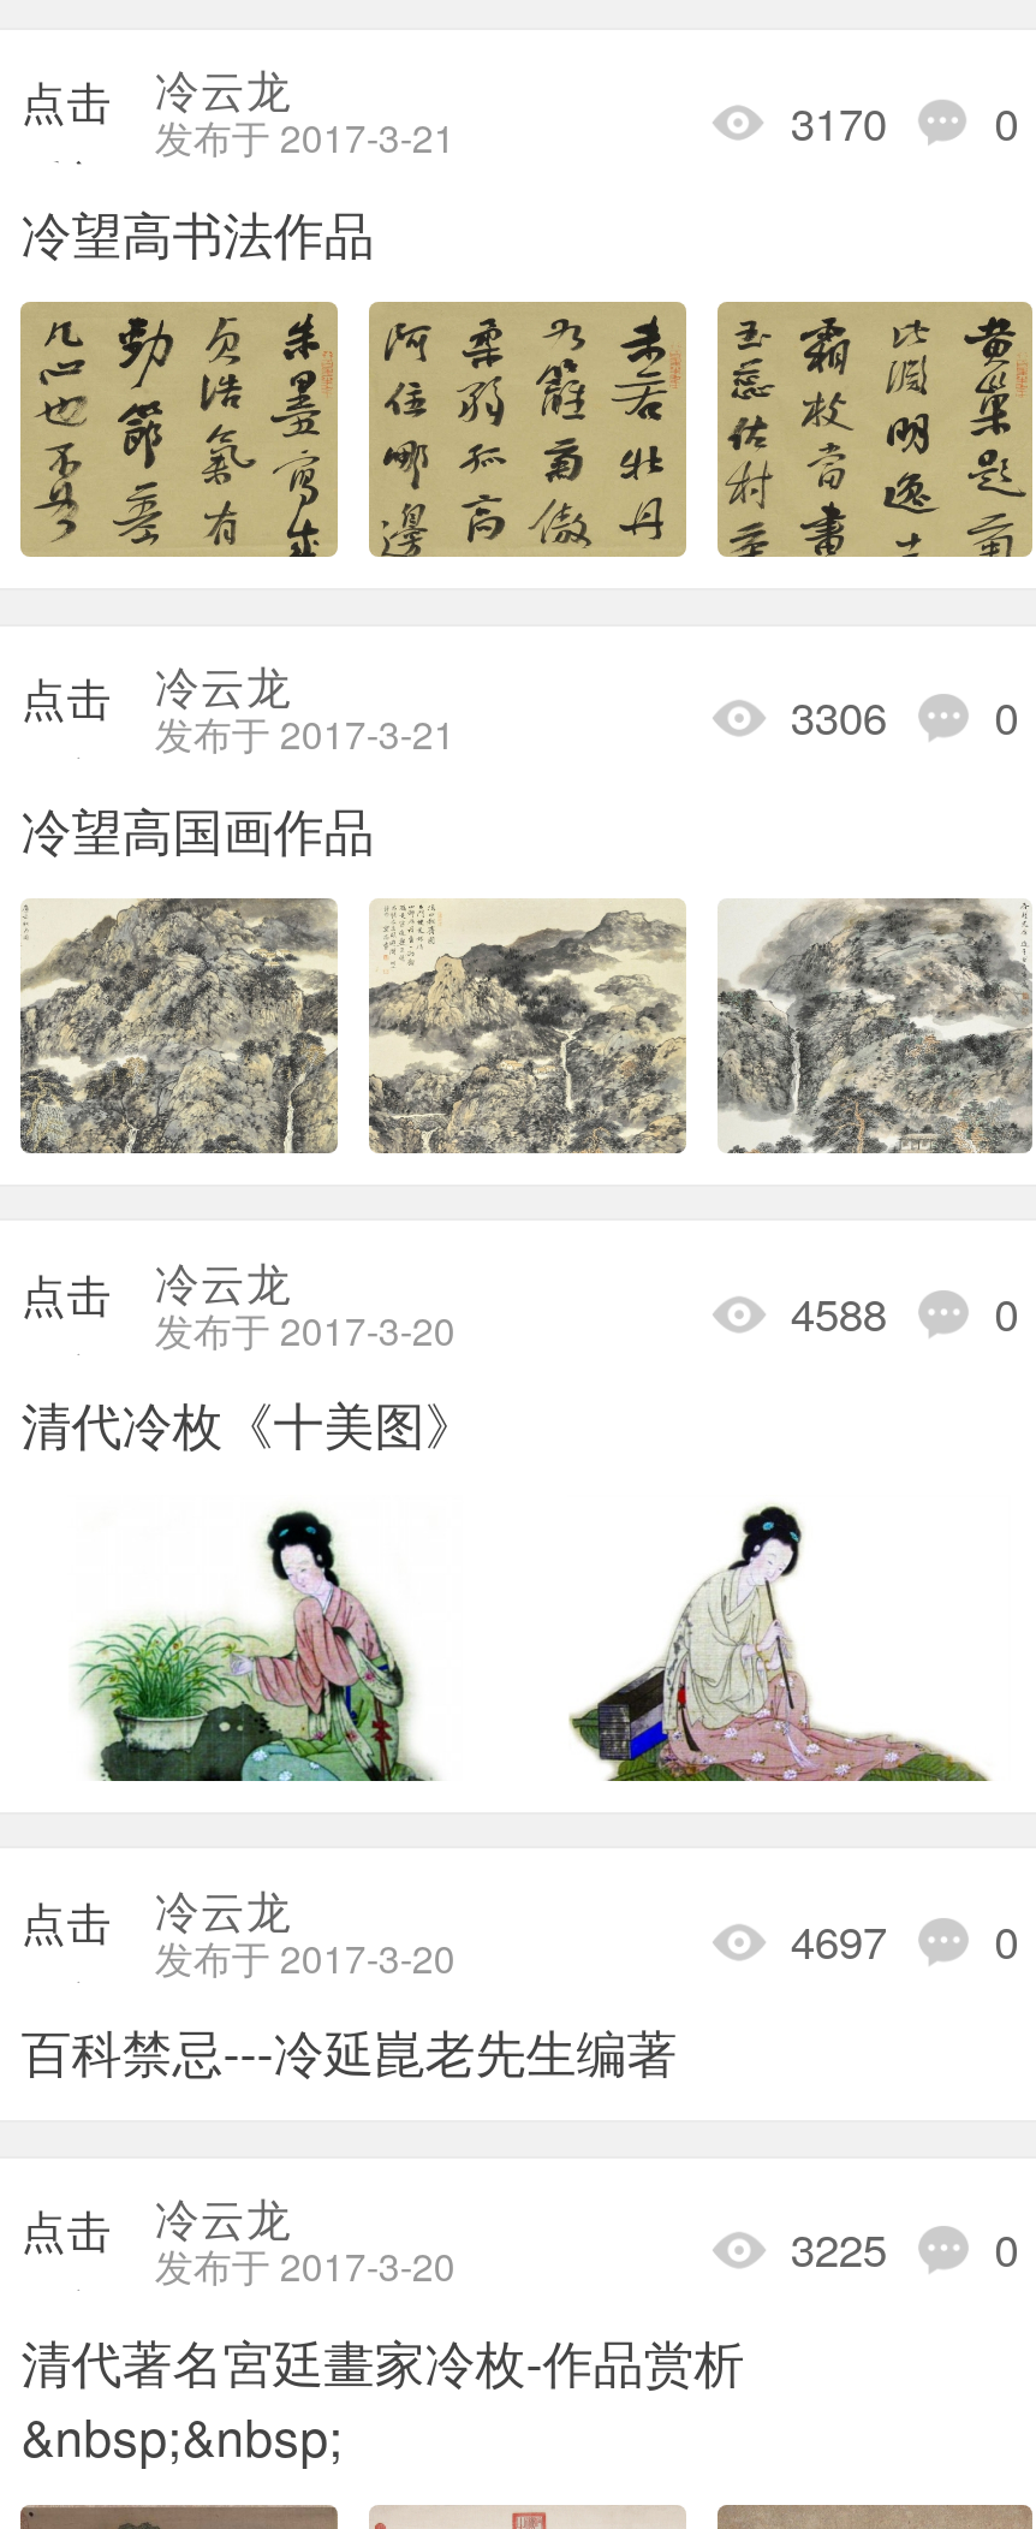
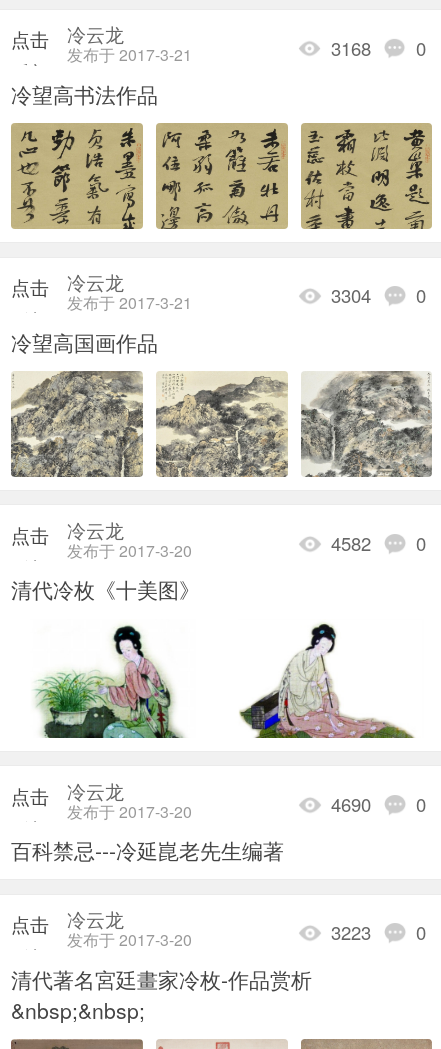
- 3170 0
+ 3168 0

- 3306 0
+ 3304 0

- 4588 0
+ 4582 0

- 4697 0
+ 4690 0

- 3225 0
+ 3223 0
